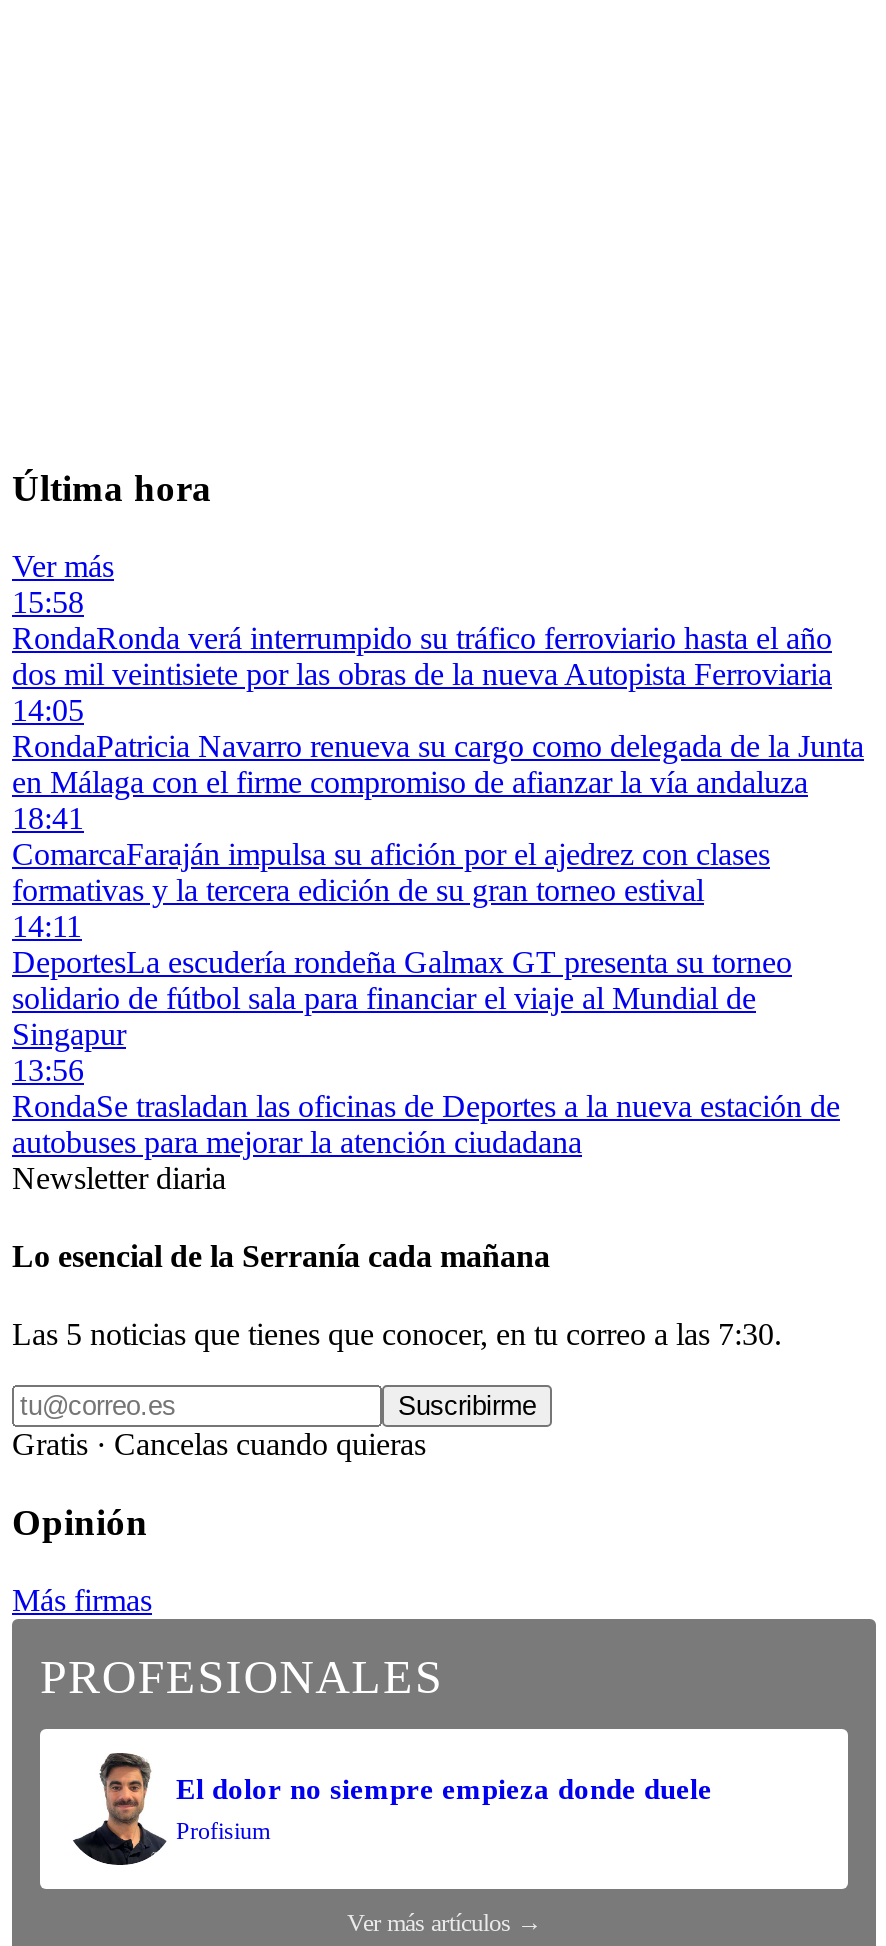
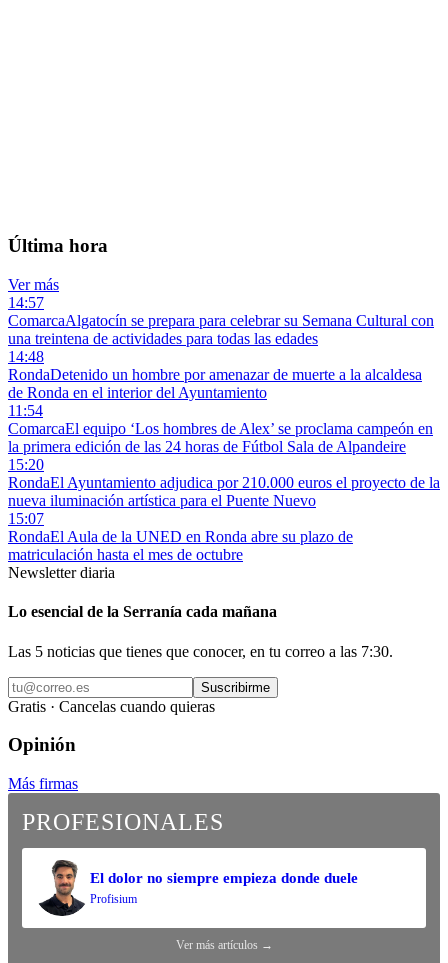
- 15:58
- RondaRonda verá interrumpido su tráfico ferroviario hasta el año
- dos mil veintisiete por las obras de la nueva Autopista Ferroviaria
- 14:05
- RondaPatricia Navarro renueva su cargo como delegada de la Junta
- en Málaga con el firme compromiso de afianzar la vía andaluza
- 18:41
- ComarcaFaraján impulsa su afición por el ajedrez con clases
- formativas y la tercera edición de su gran torneo estival
- 14:11
- DeportesLa escudería rondeña Galmax GT presenta su torneo
- solidario de fútbol sala para financiar el viaje al Mundial de
- Singapur
- 13:56
- RondaSe trasladan las oficinas de Deportes a la nueva estación de
- autobuses para mejorar la atención ciudadana
+ 14:57
+ ComarcaAlgatocín se prepara para celebrar su Semana Cultural con
+ una treintena de actividades para todas las edades
+ 14:48
+ RondaDetenido un hombre por amenazar de muerte a la alcaldesa
+ de Ronda en el interior del Ayuntamiento
+ 11:54
+ ComarcaEl equipo ‘Los hombres de Alex’ se proclama campeón en
+ la primera edición de las 24 horas de Fútbol Sala de Alpandeire
+ 15:20
+ RondaEl Ayuntamiento adjudica por 210.000 euros el proyecto de la
+ nueva iluminación artística para el Puente Nuevo
+ 15:07
+ RondaEl Aula de la UNED en Ronda abre su plazo de
+ matriculación hasta el mes de octubre
